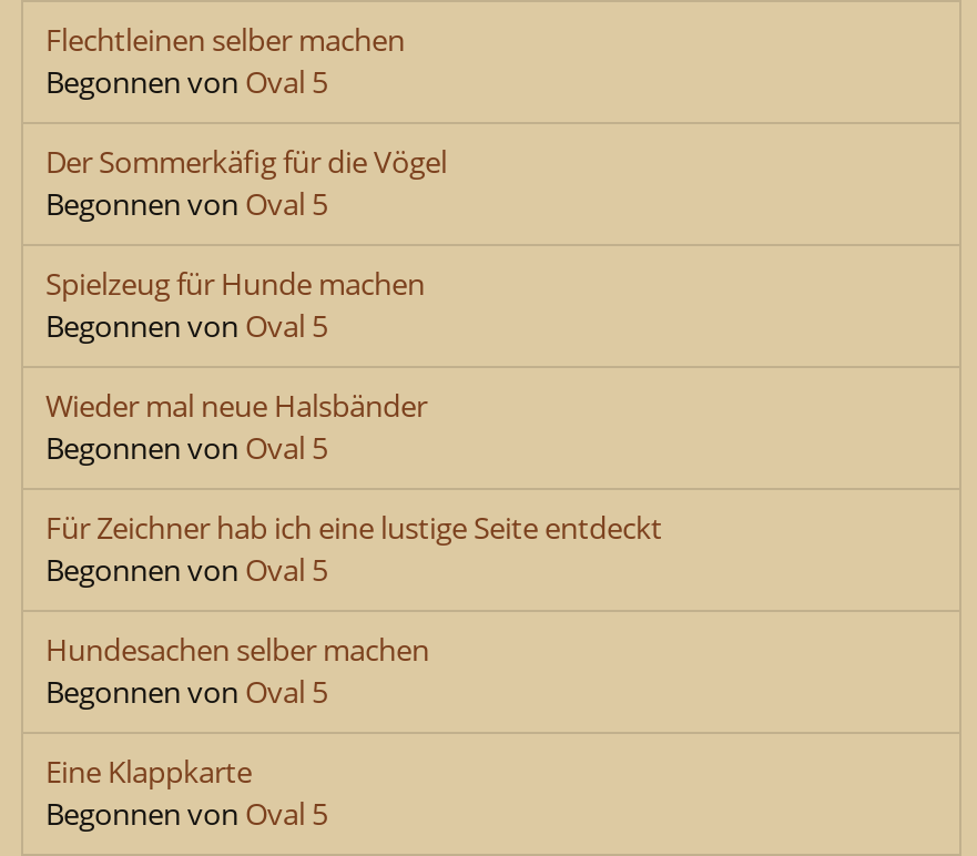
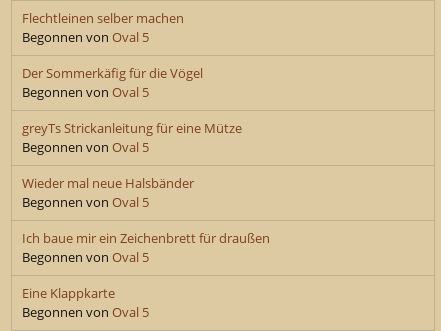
- Spielzeug für Hunde machen
+ greyTs Strickanleitung für eine Mütze

- Für Zeichner hab ich eine lustige Seite entdeckt
- Begonnen von Oval 5
- Hundesachen selber machen
+ Ich baue mir ein Zeichenbrett für draußen
